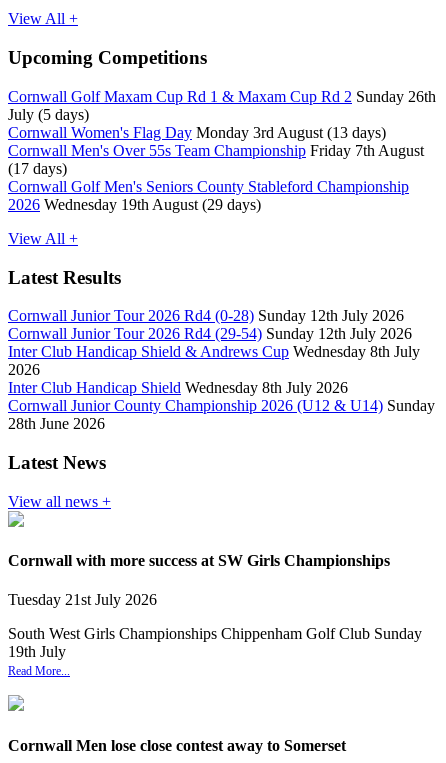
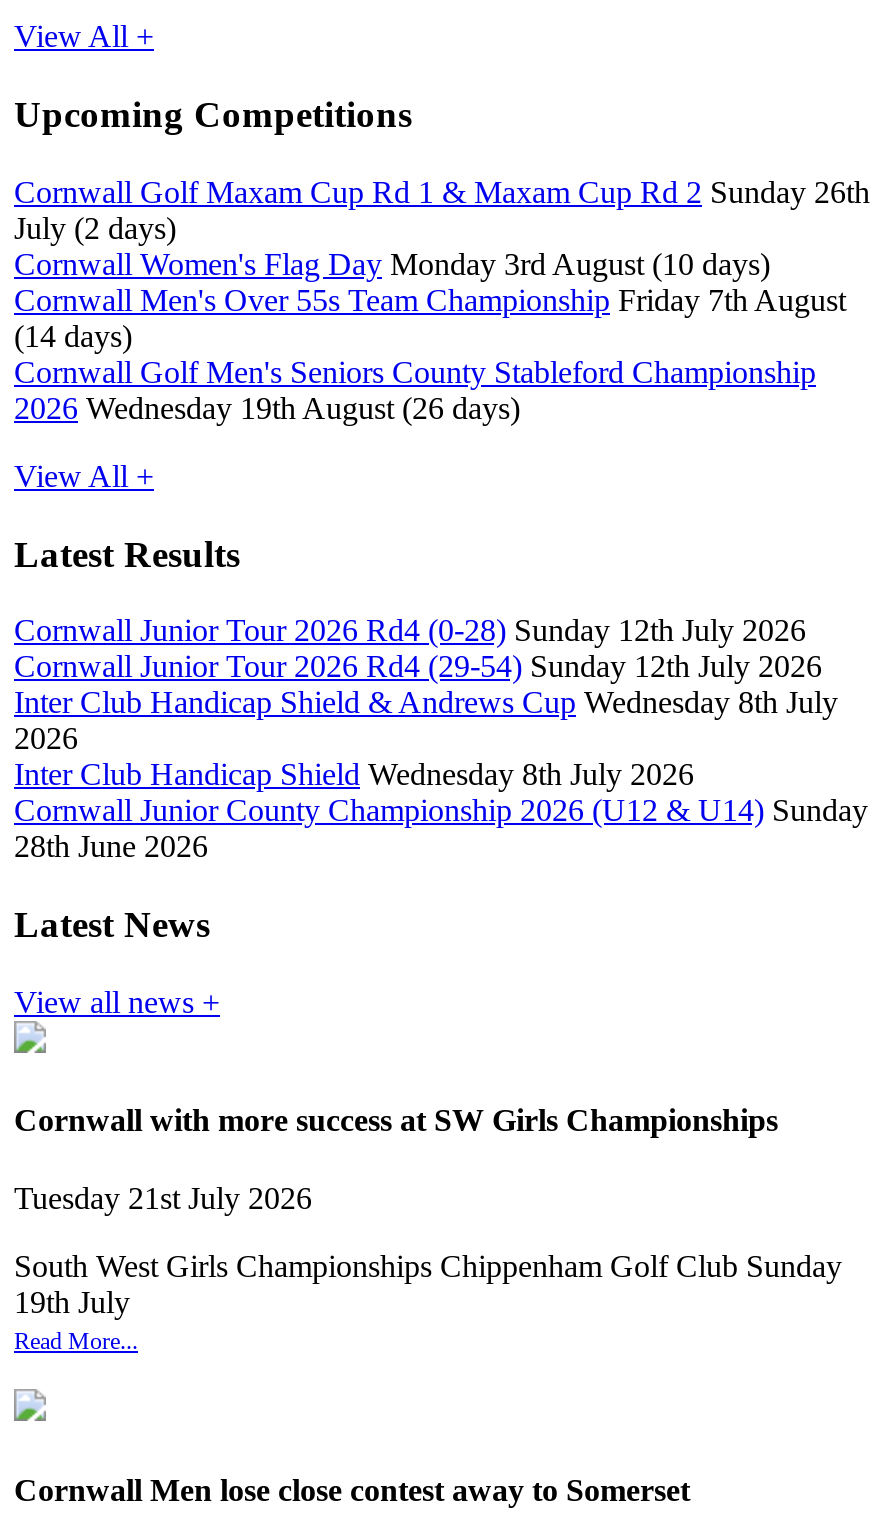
- July (5 days)
+ July (2 days)

- Cornwall Women's Flag Day Monday 3rd August (13 days)
+ Cornwall Women's Flag Day Monday 3rd August (10 days)

- (17 days)
+ (14 days)

- 2026 Wednesday 19th August (29 days)
+ 2026 Wednesday 19th August (26 days)
